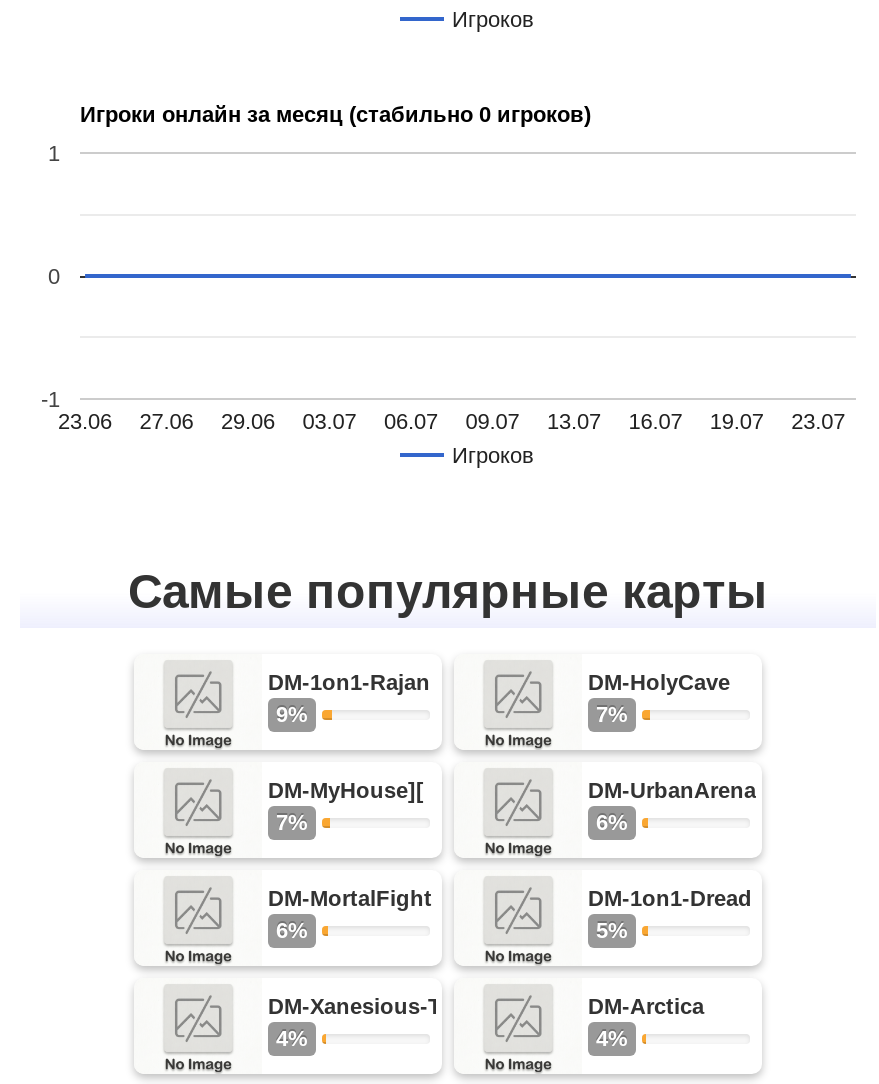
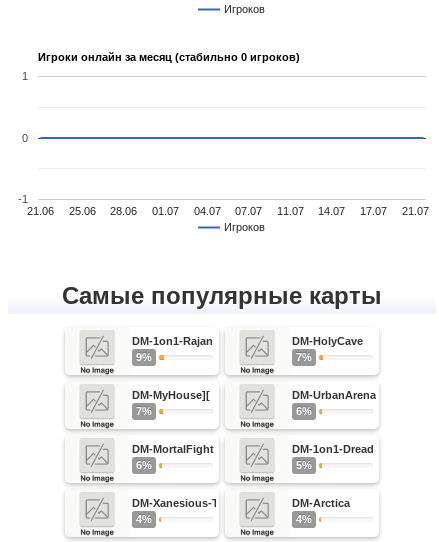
- 23.06
+ 21.06

- 27.06
+ 25.06

- 29.06
+ 28.06

- 03.07
+ 01.07

- 06.07
+ 04.07

- 09.07
+ 07.07

- 13.07
+ 11.07

- 16.07
+ 14.07

- 19.07
+ 17.07

- 23.07
+ 21.07
